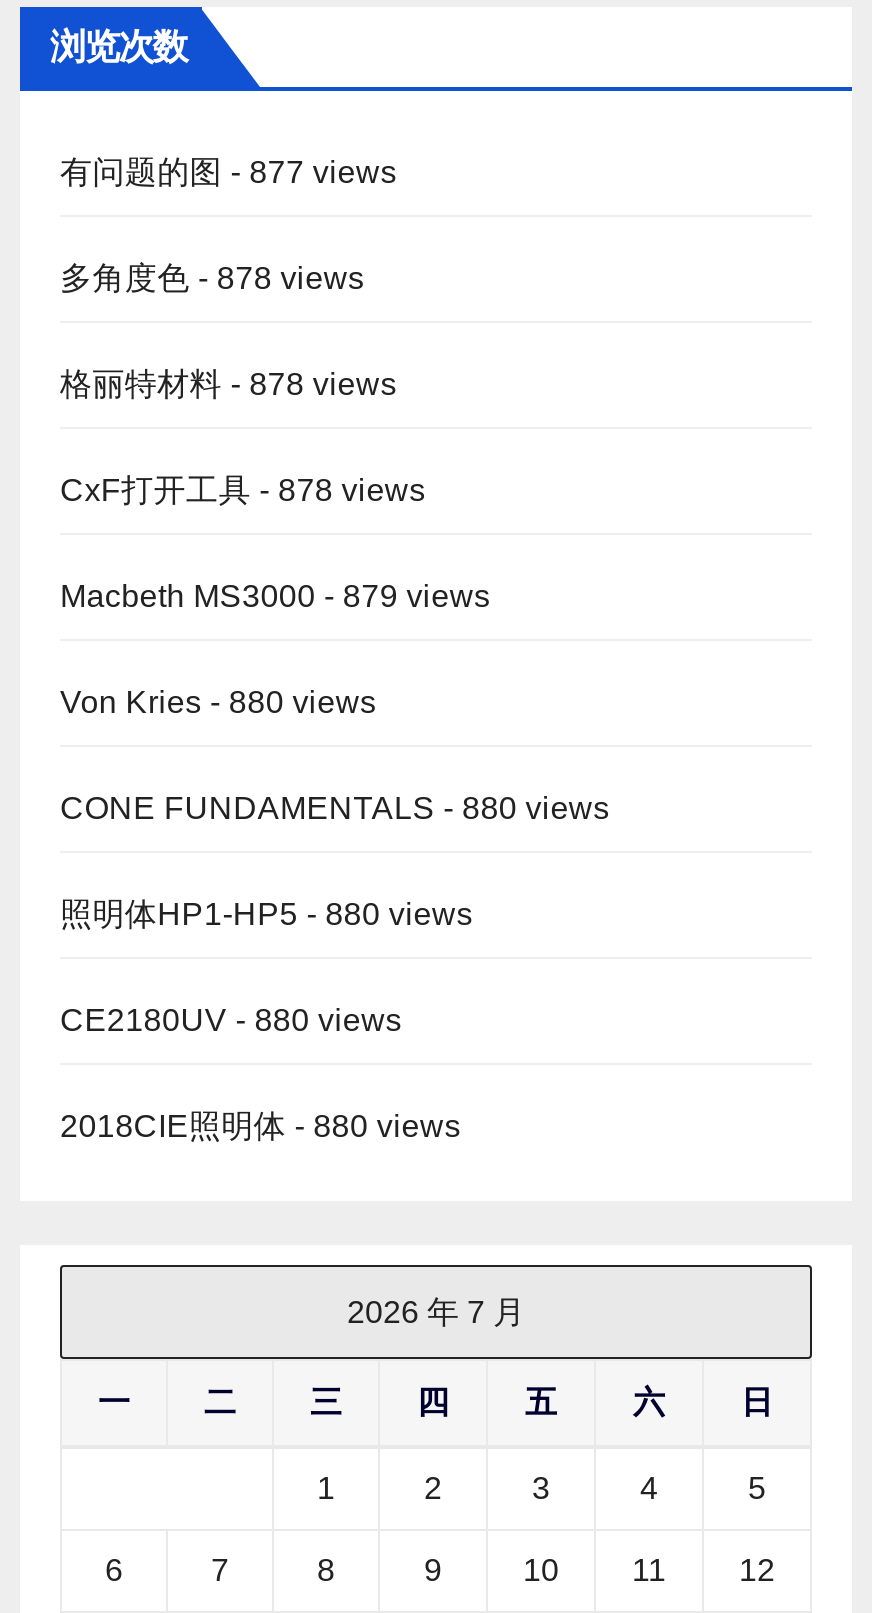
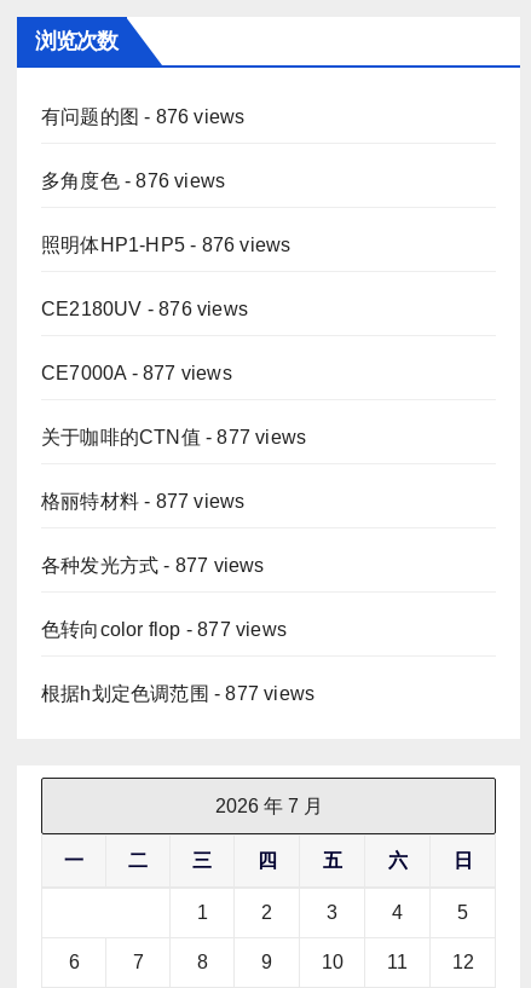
- 有问题的图- 877 views
+ 有问题的图- 876 views

- 多角度色- 878 views
+ 多角度色- 876 views

- 格丽特材料- 878 views
+ 照明体HP1-HP5 - 876 views

- CxF打开工具- 878 views
+ CE2180UV - 876 views

- Macbeth MS3000 - 879 views
+ CE7000A - 877 views

- Von Kries - 880 views
+ 关于咖啡的CTN值- 877 views

- CONE FUNDAMENTALS - 880 views
+ 格丽特材料- 877 views

- 照明体HP1-HP5 - 880 views
+ 各种发光方式- 877 views

- CE2180UV - 880 views
+ 色转向color flop - 877 views

- 2018CIE照明体- 880 views
+ 根据h划定色调范围- 877 views
